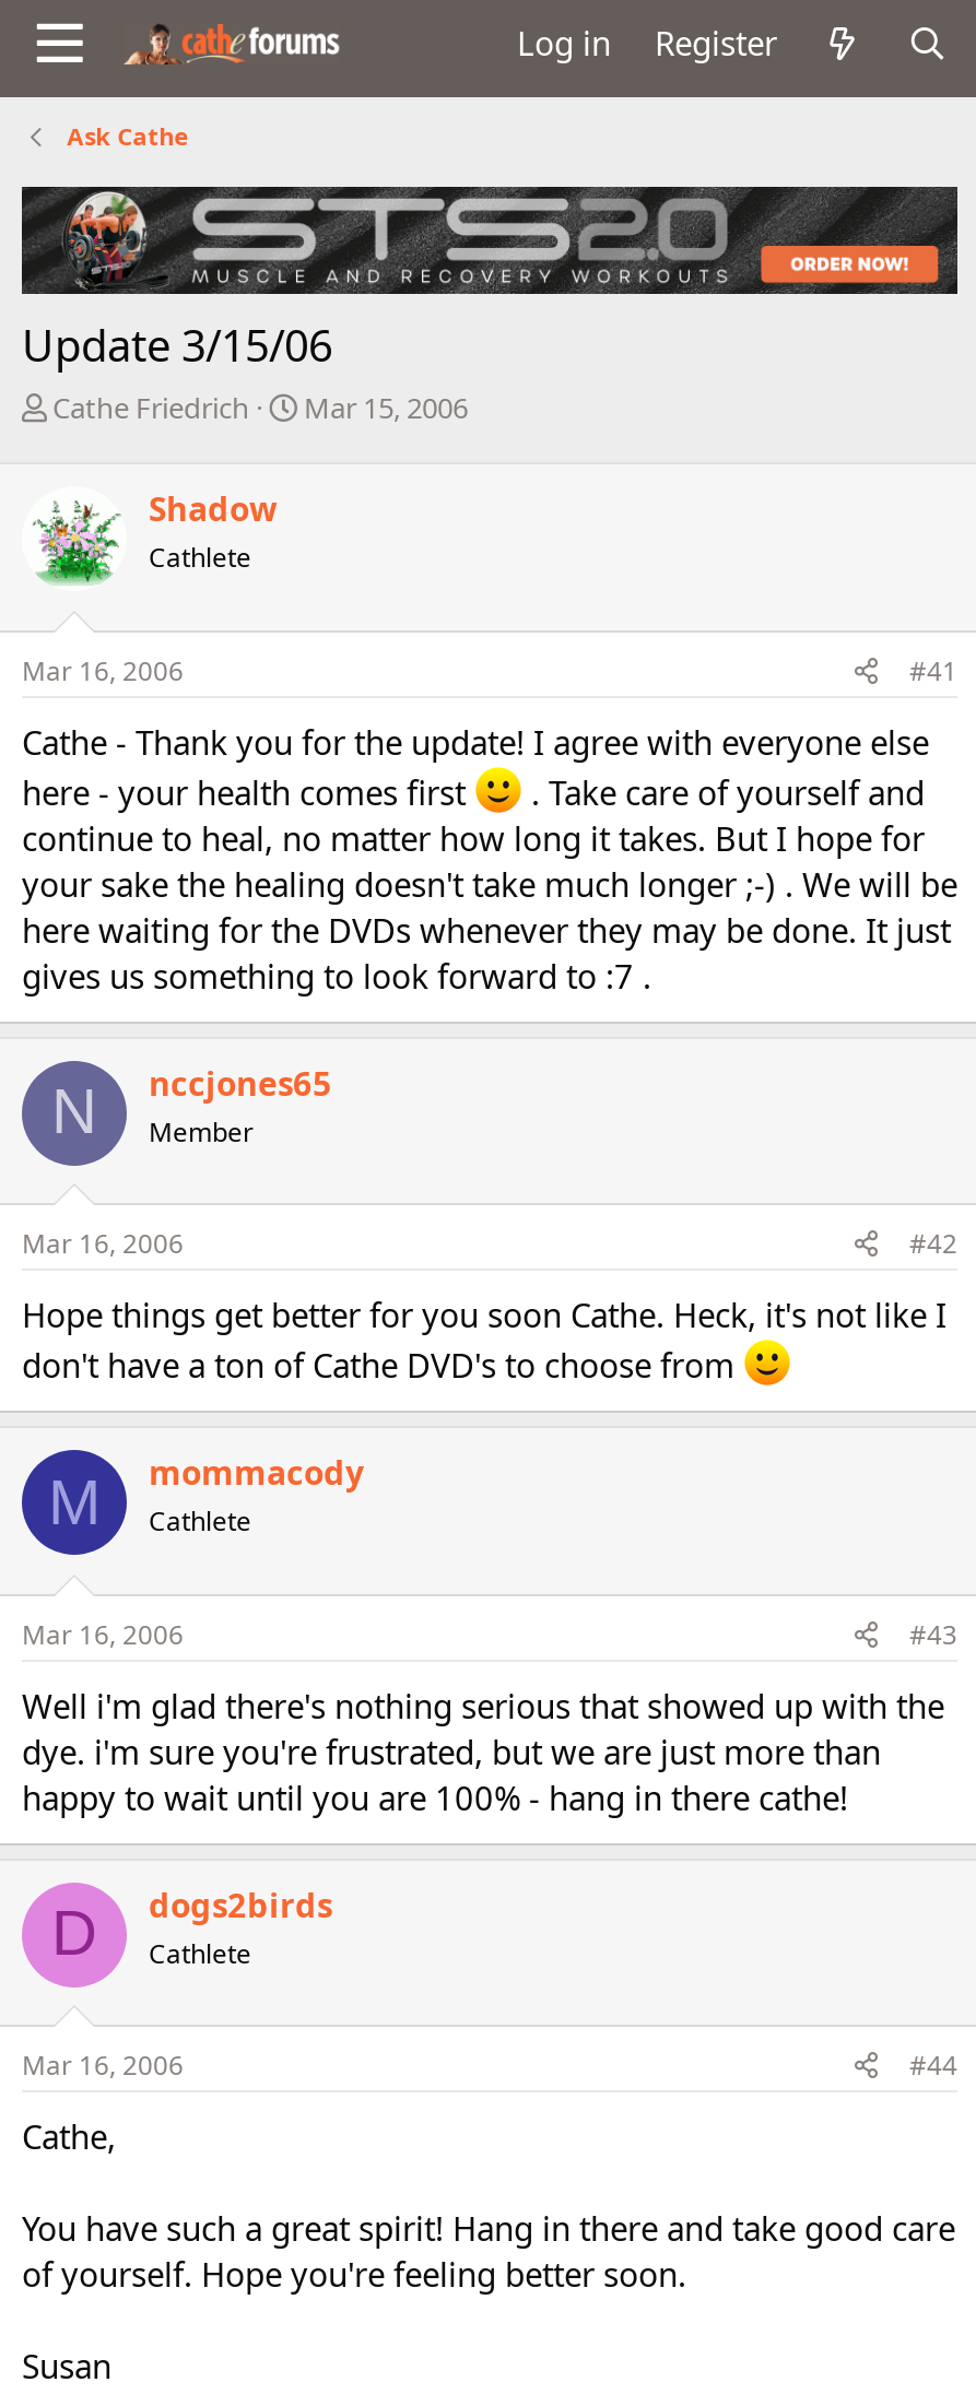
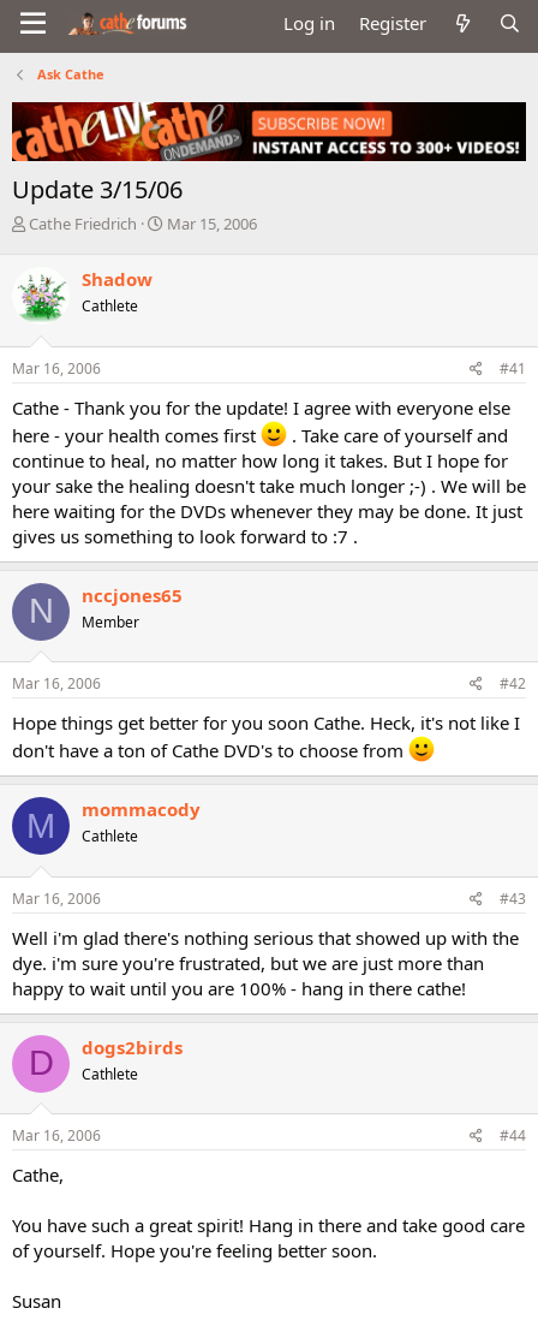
- [image]
+ [image]
